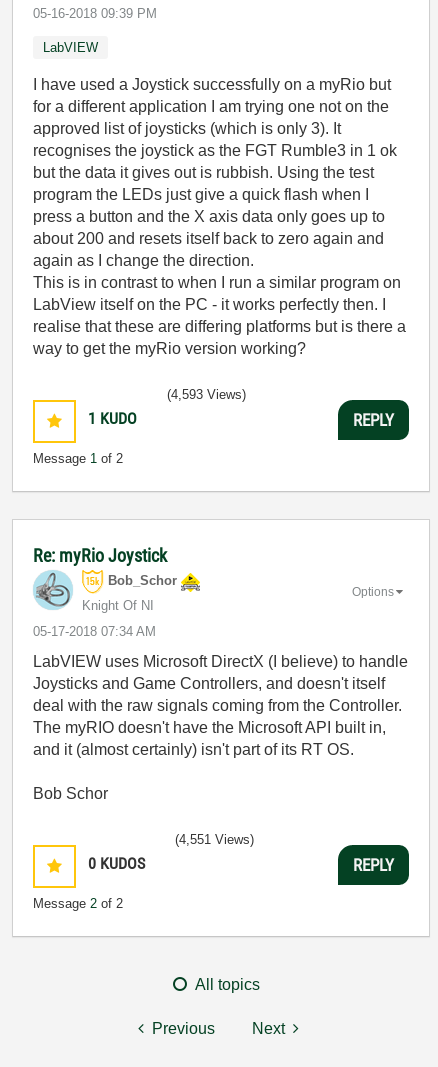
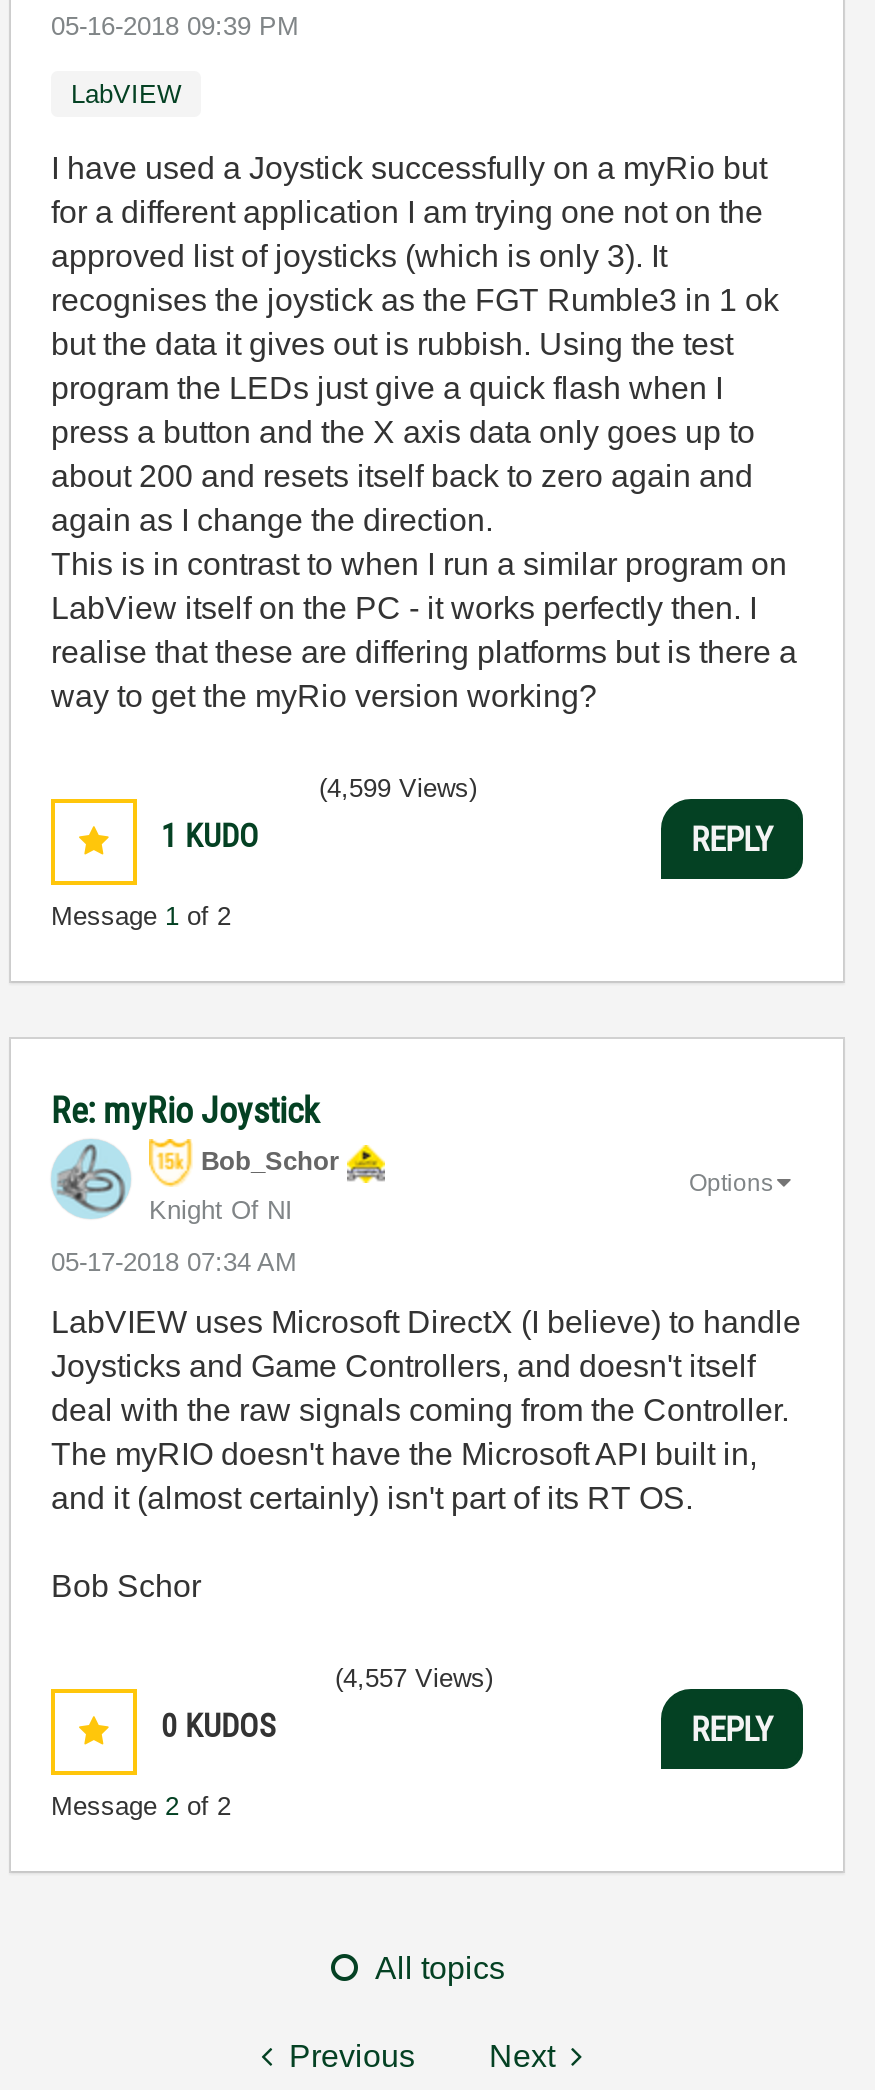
- (4,593 Views)
+ (4,599 Views)

- (4,551 Views)
+ (4,557 Views)
